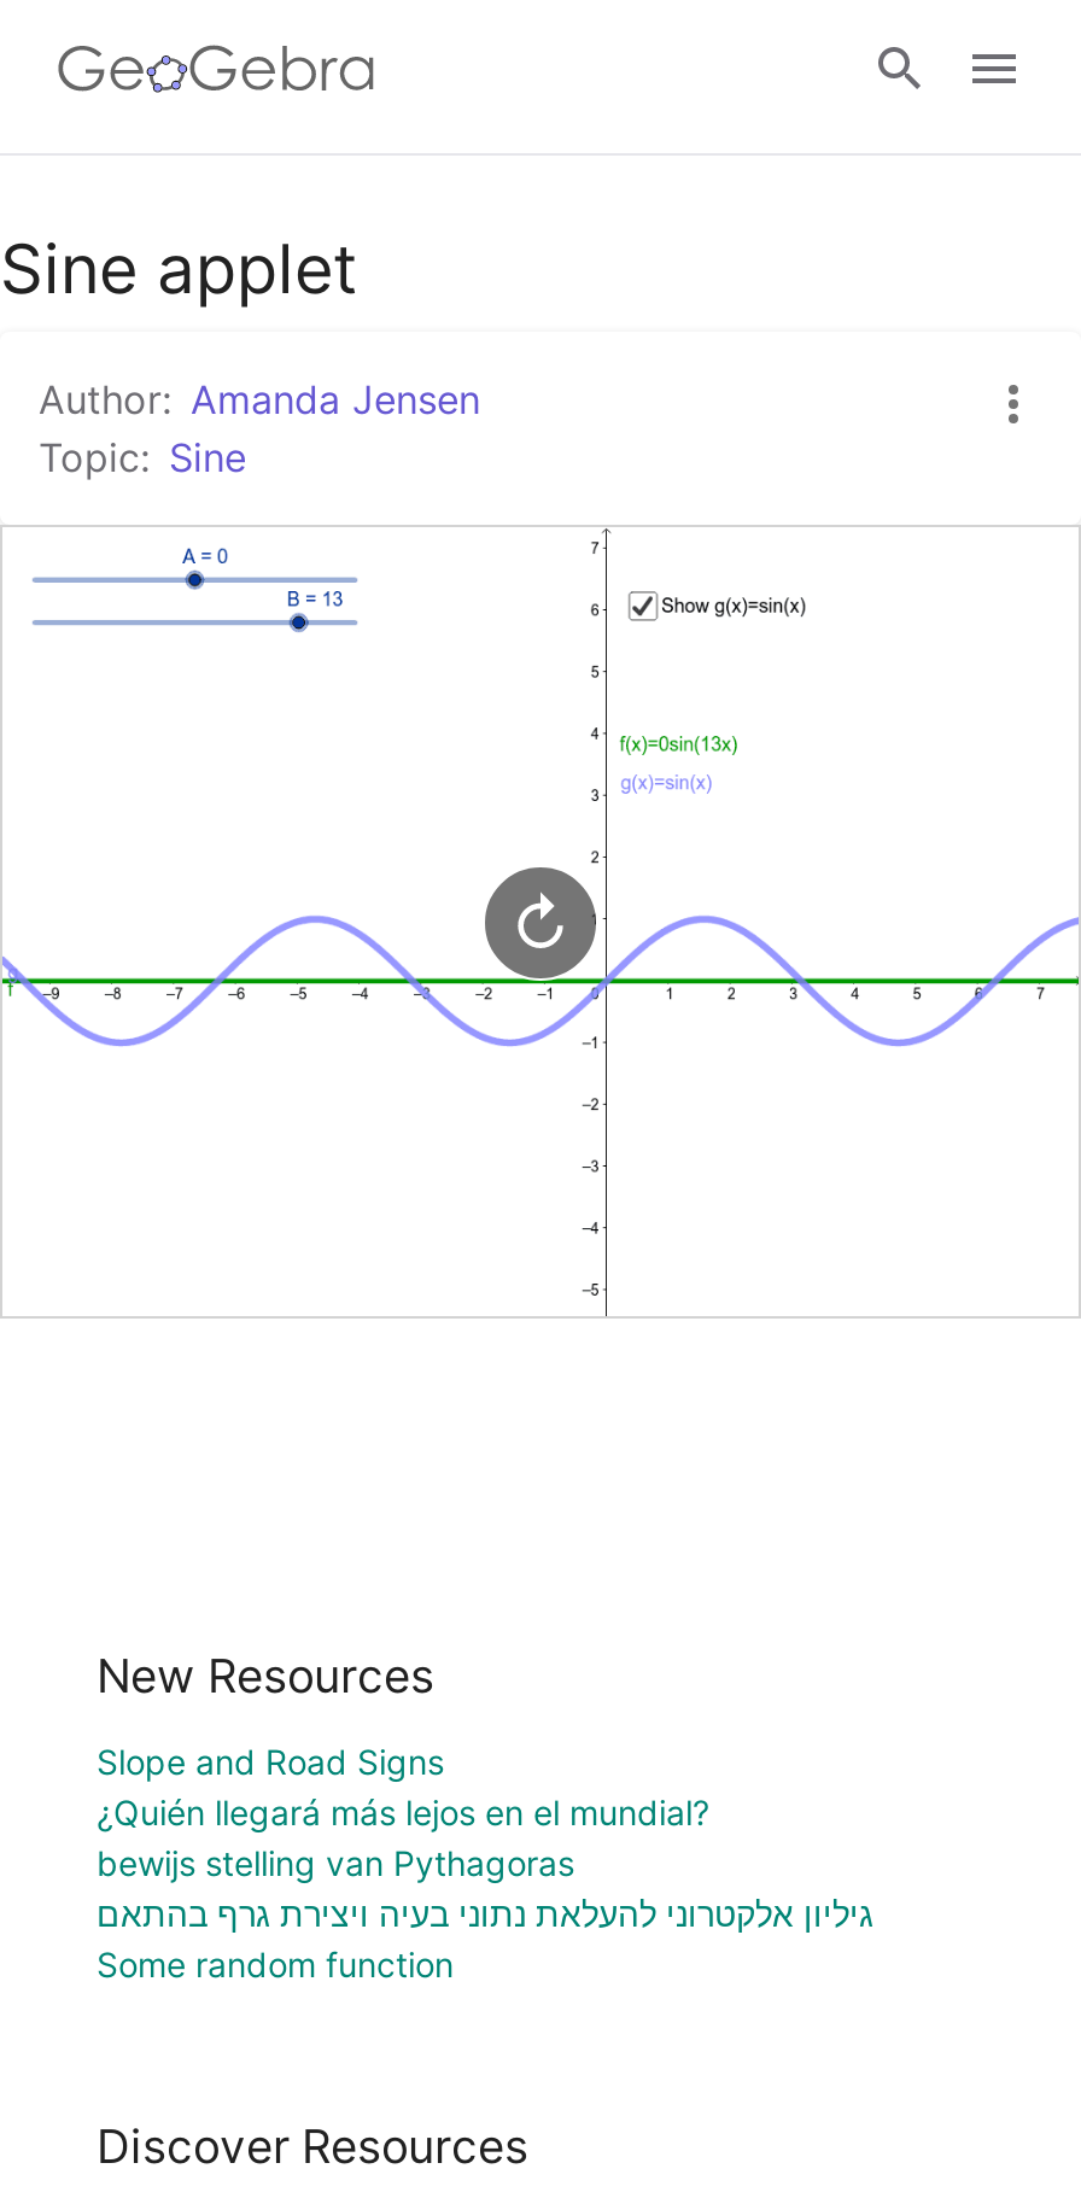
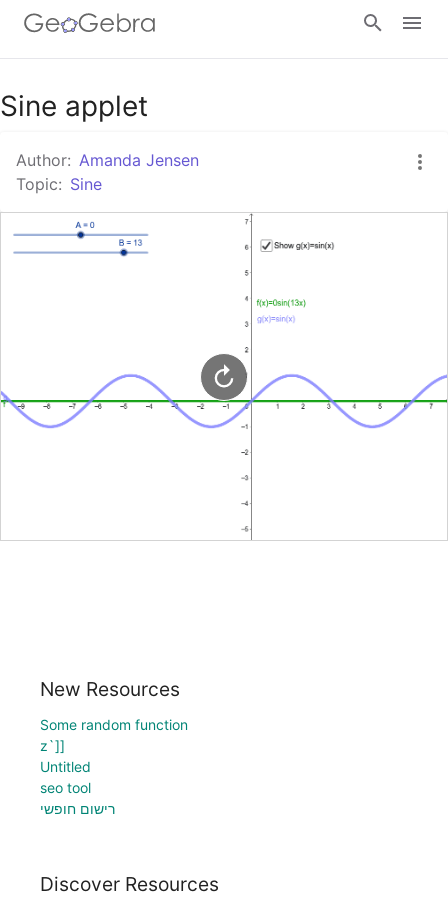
- Slope and Road Signs
- ¿Quién llegará más lejos en el mundial?
- bewijs stelling van Pythagoras
- גיליון אלקטרוני להעלאת נתוני בעיה ויצירת גרף בהתאם

moved up: Some random function

+ z`]]
+ Untitled
+ seo tool
+ רישום חופשי
